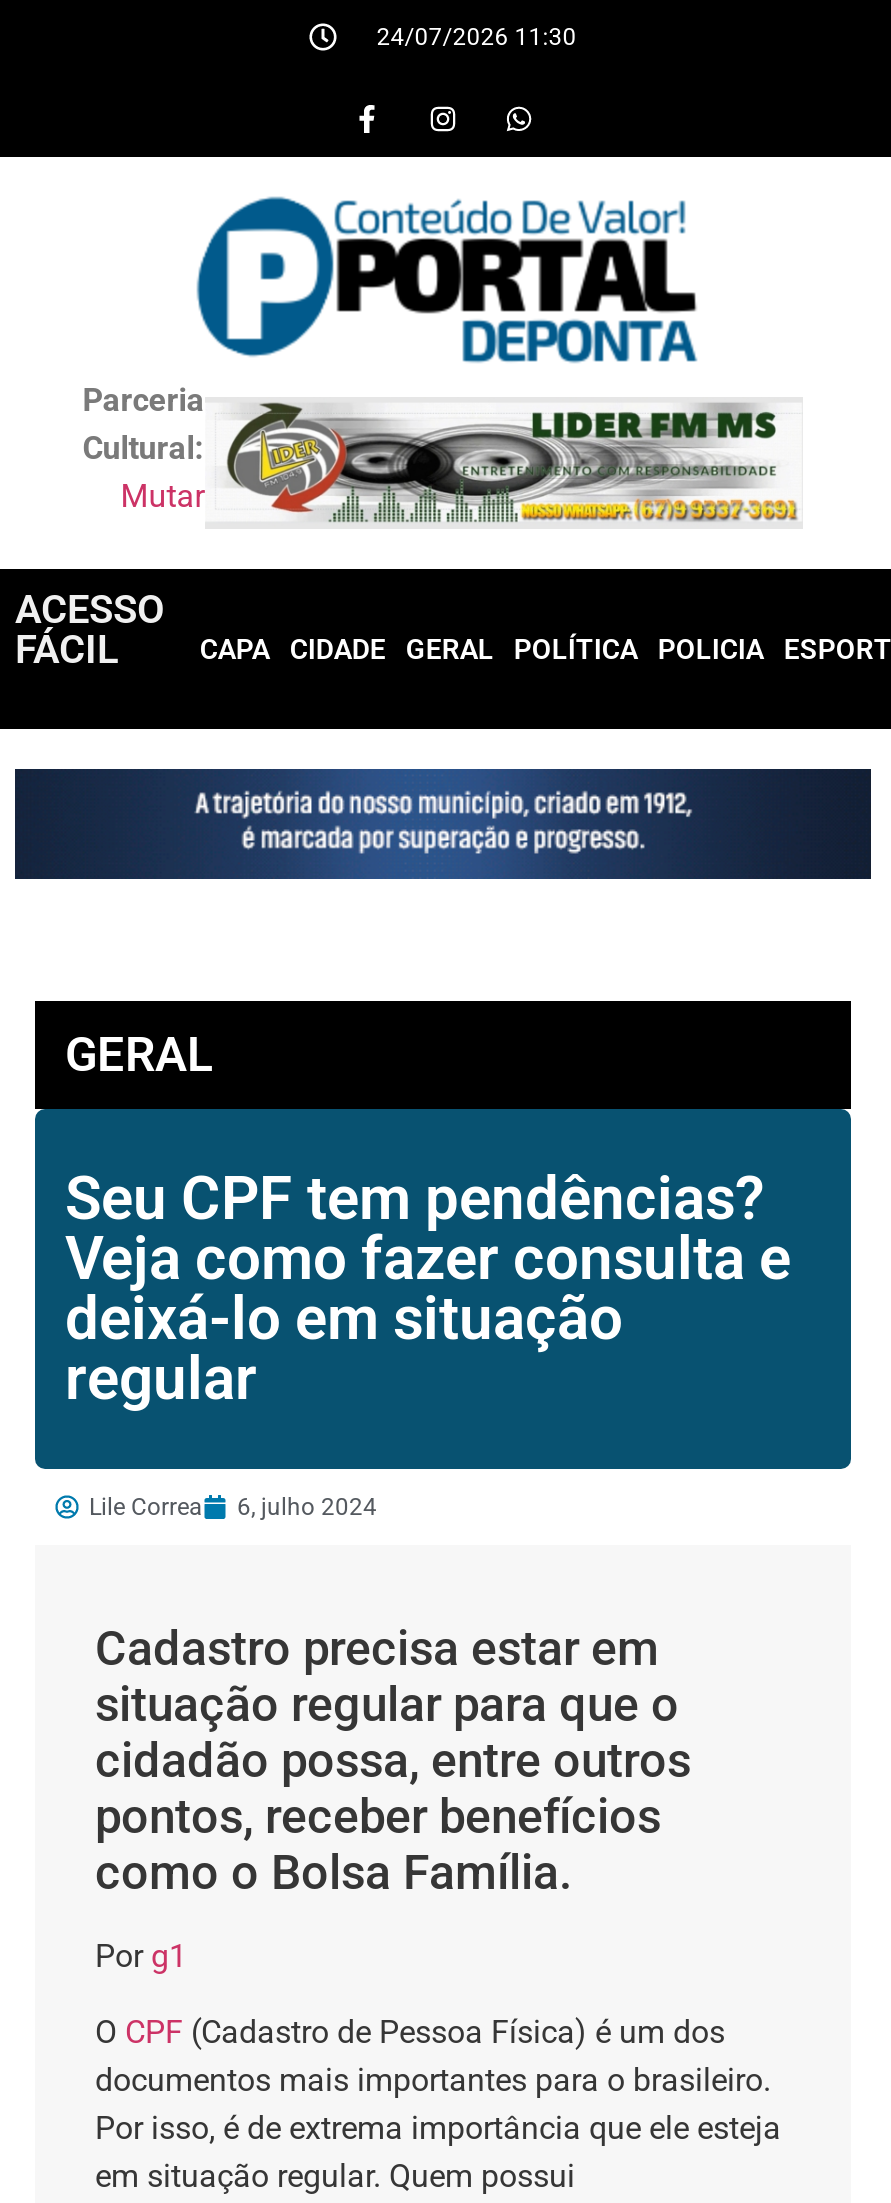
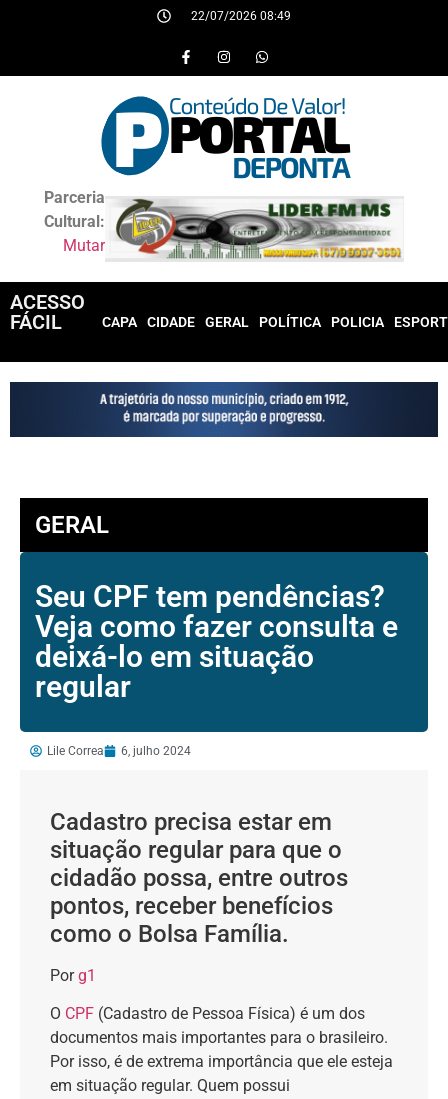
- 24/07/2026 11:30
+ 22/07/2026 08:49
